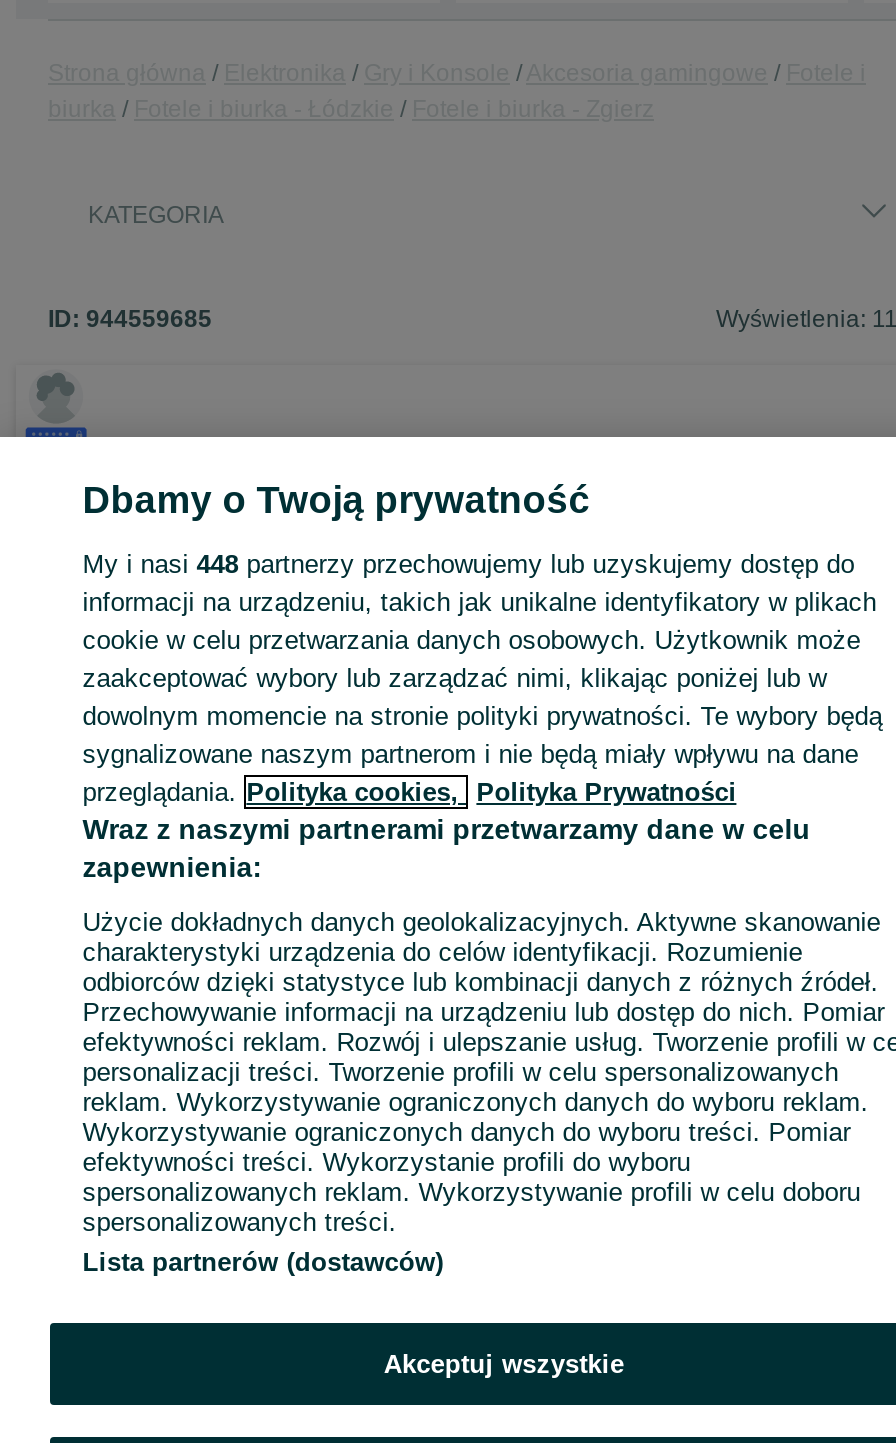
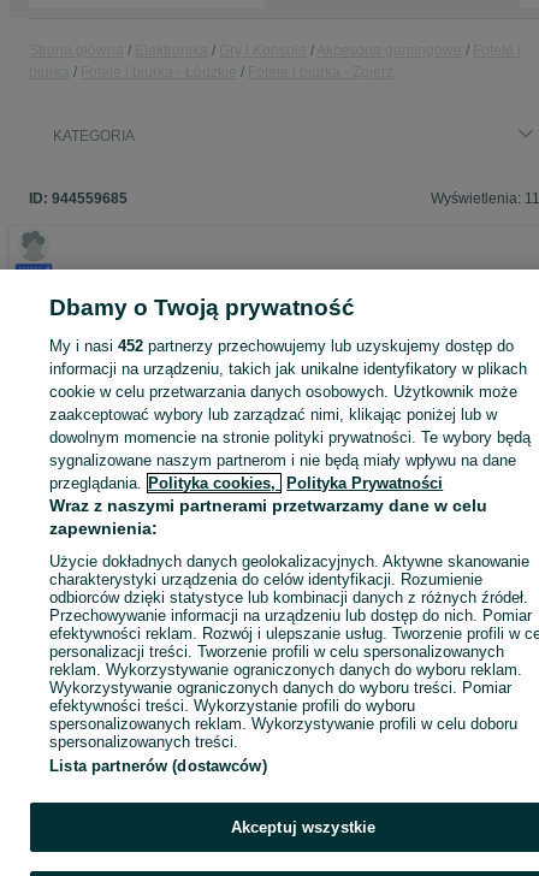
- My i nasi 448 partnerzy przechowujemy lub uzyskujemy dostęp do
+ My i nasi 452 partnerzy przechowujemy lub uzyskujemy dostęp do
